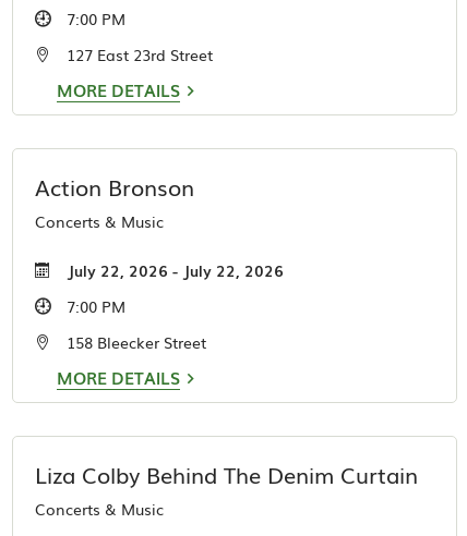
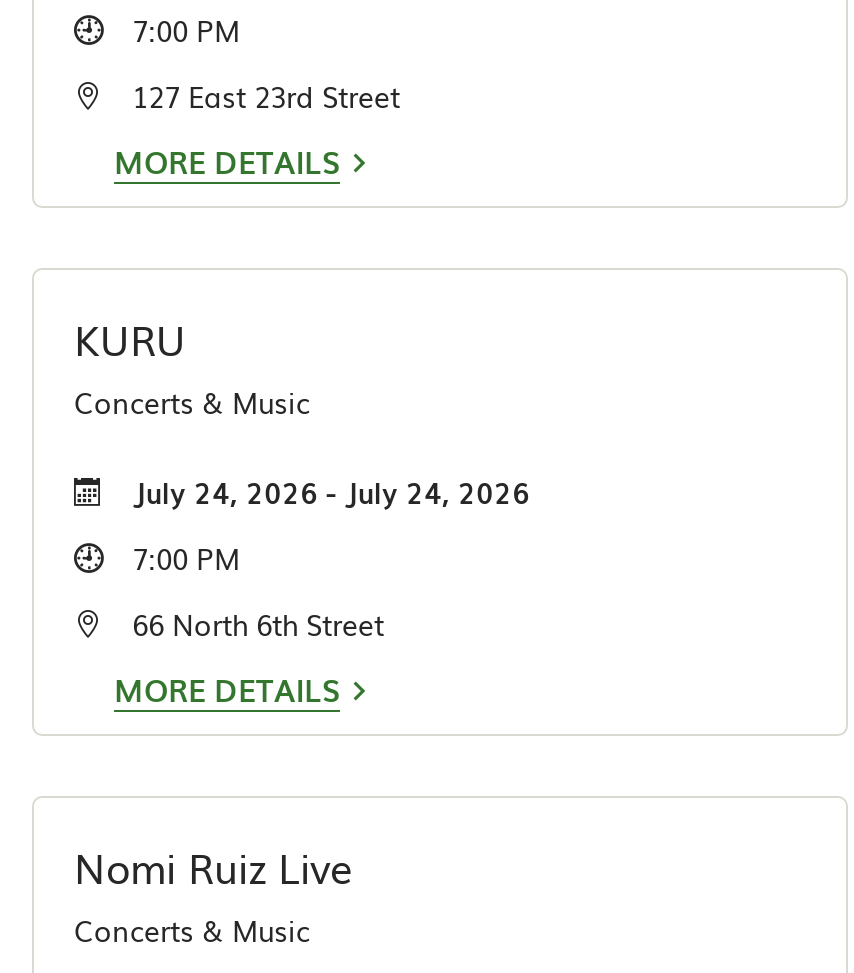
- Action Bronson
+ KURU

- July 22, 2026 - July 22, 2026
+ July 24, 2026 - July 24, 2026

- 158 Bleecker Street
+ 66 North 6th Street

- Liza Colby Behind The Denim Curtain
+ Nomi Ruiz Live
